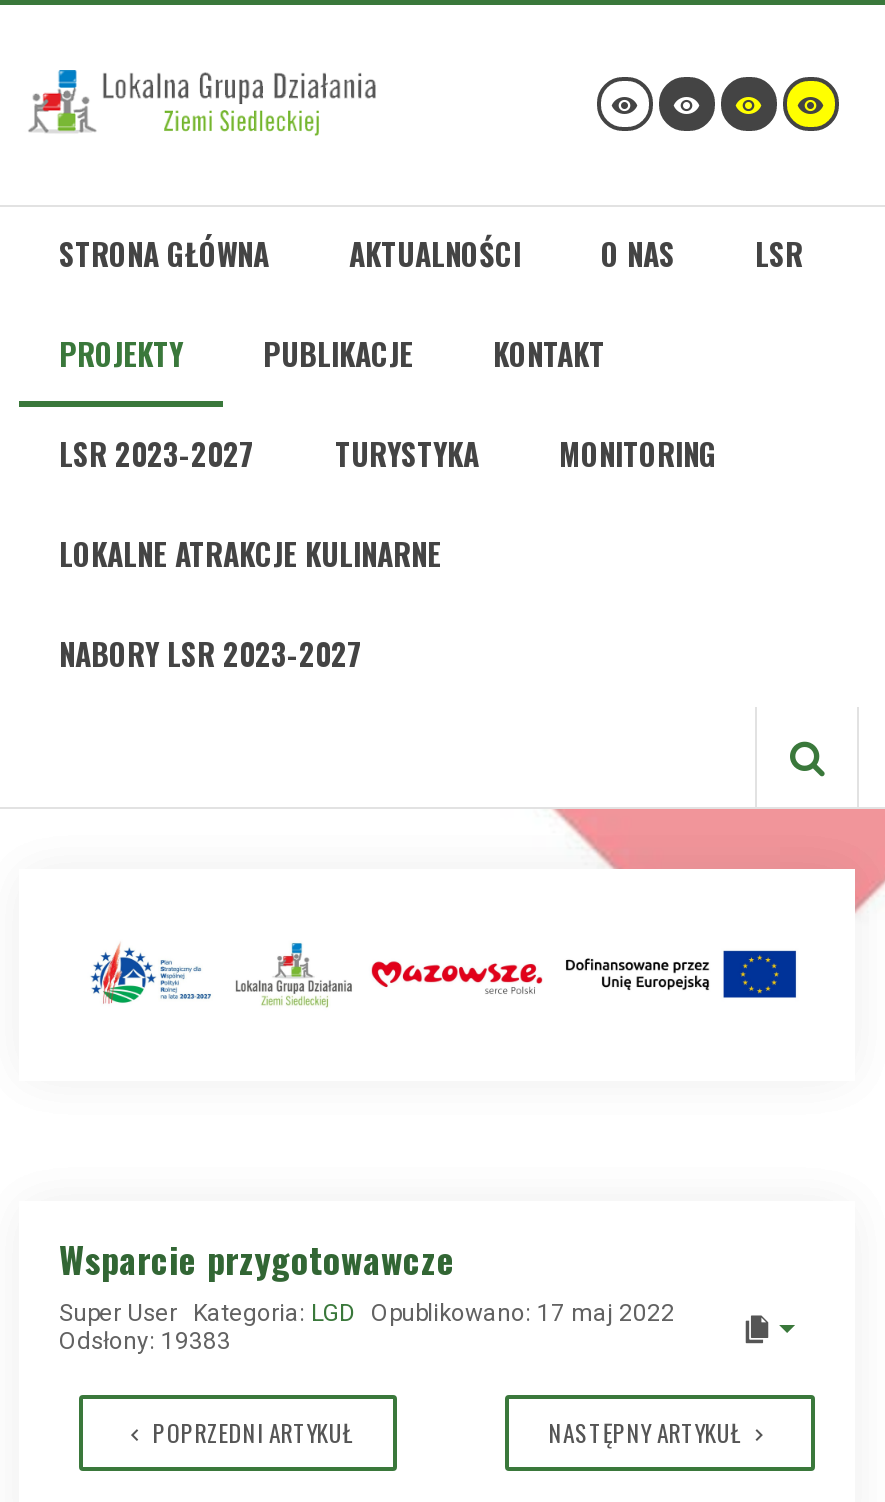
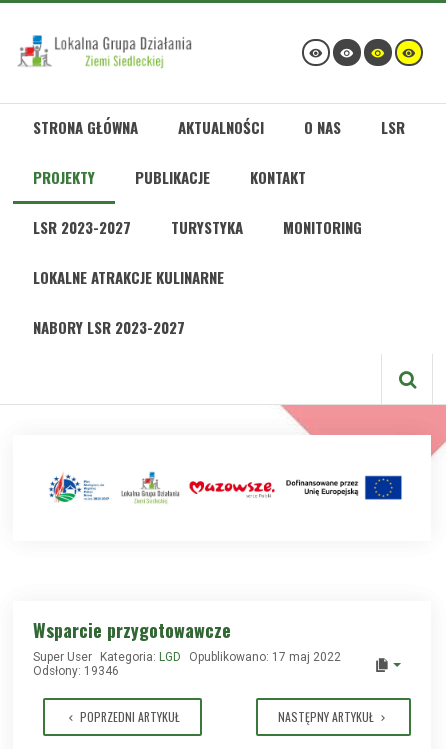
- Odsłony: 19383
+ Odsłony: 19346
